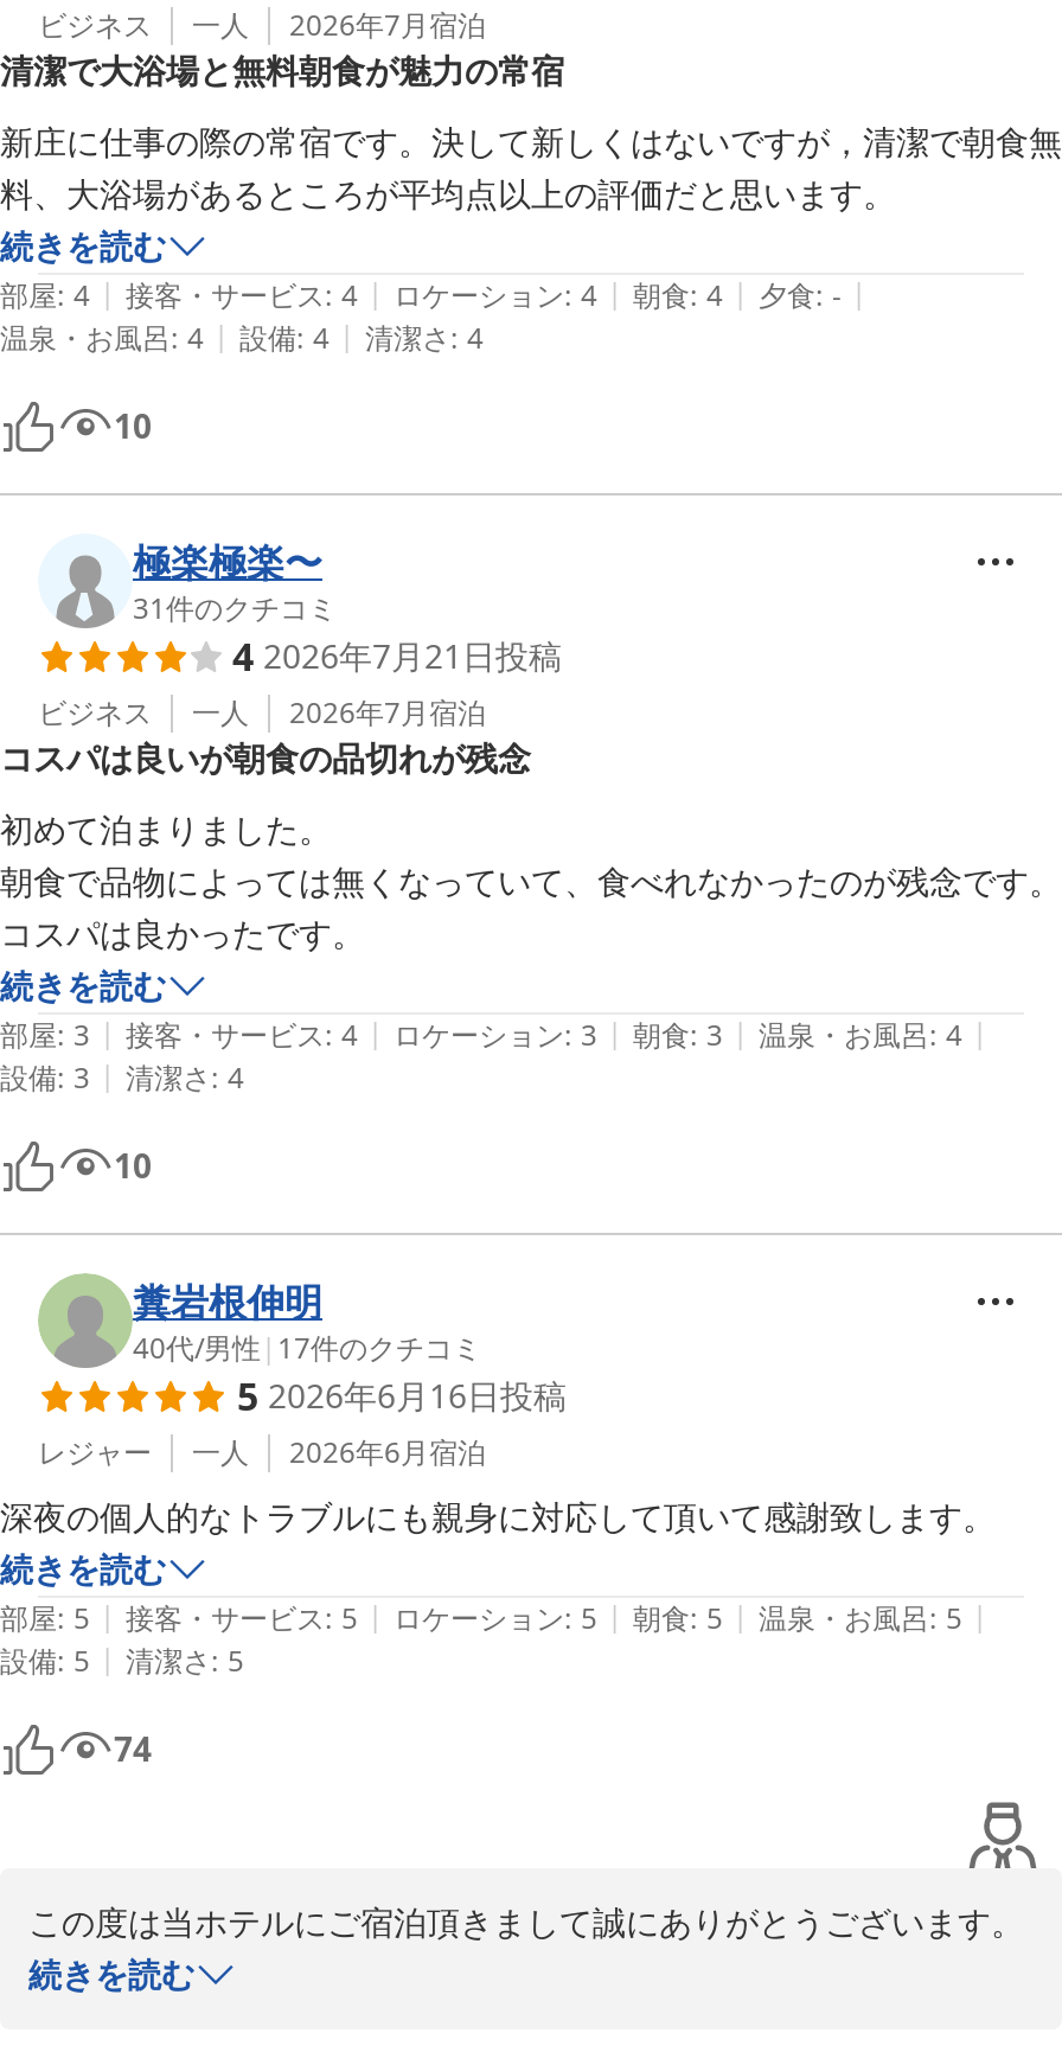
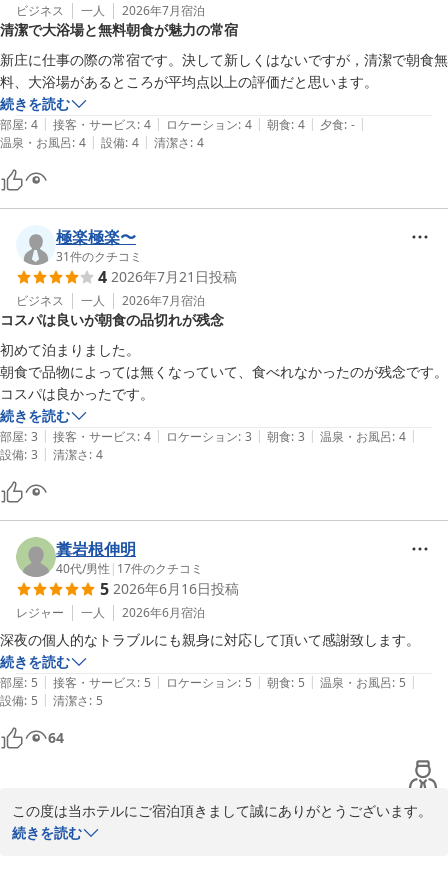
- 10

- 10

- 74
+ 64
